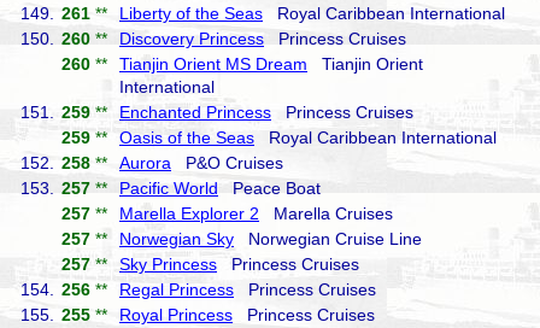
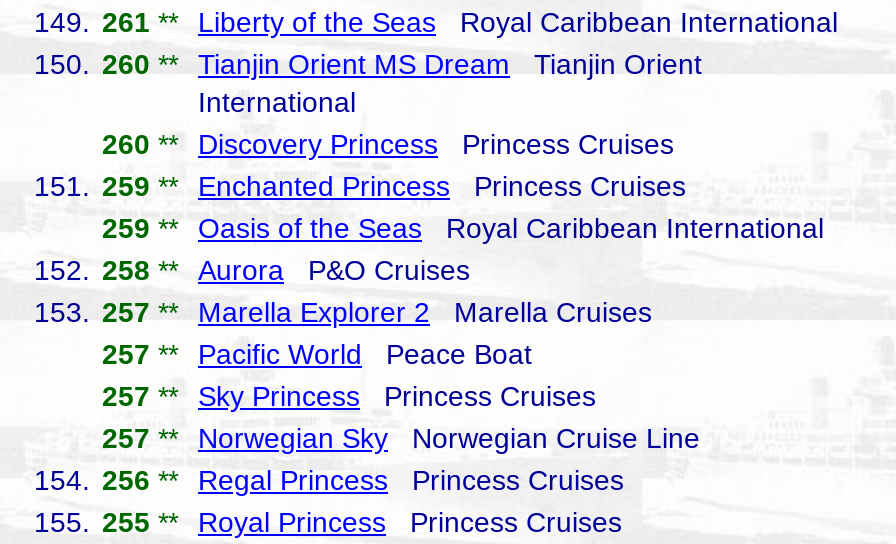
- 150. 260 ** Discovery Princess Princess Cruises
- 260 ** Tianjin Orient MS Dream Tianjin Orient
+ 150. 260 ** Tianjin Orient MS Dream Tianjin Orient

moved up: International

+ 260 ** Discovery Princess Princess Cruises

- 153. 257 ** Pacific World Peace Boat
- 257 ** Marella Explorer 2 Marella Cruises
+ 153. 257 ** Marella Explorer 2 Marella Cruises
+ 257 ** Pacific World Peace Boat

moved down: 257 ** Norwegian Sky Norwegian Cruise Line

moved up: 257 ** Sky Princess Princess Cruises
